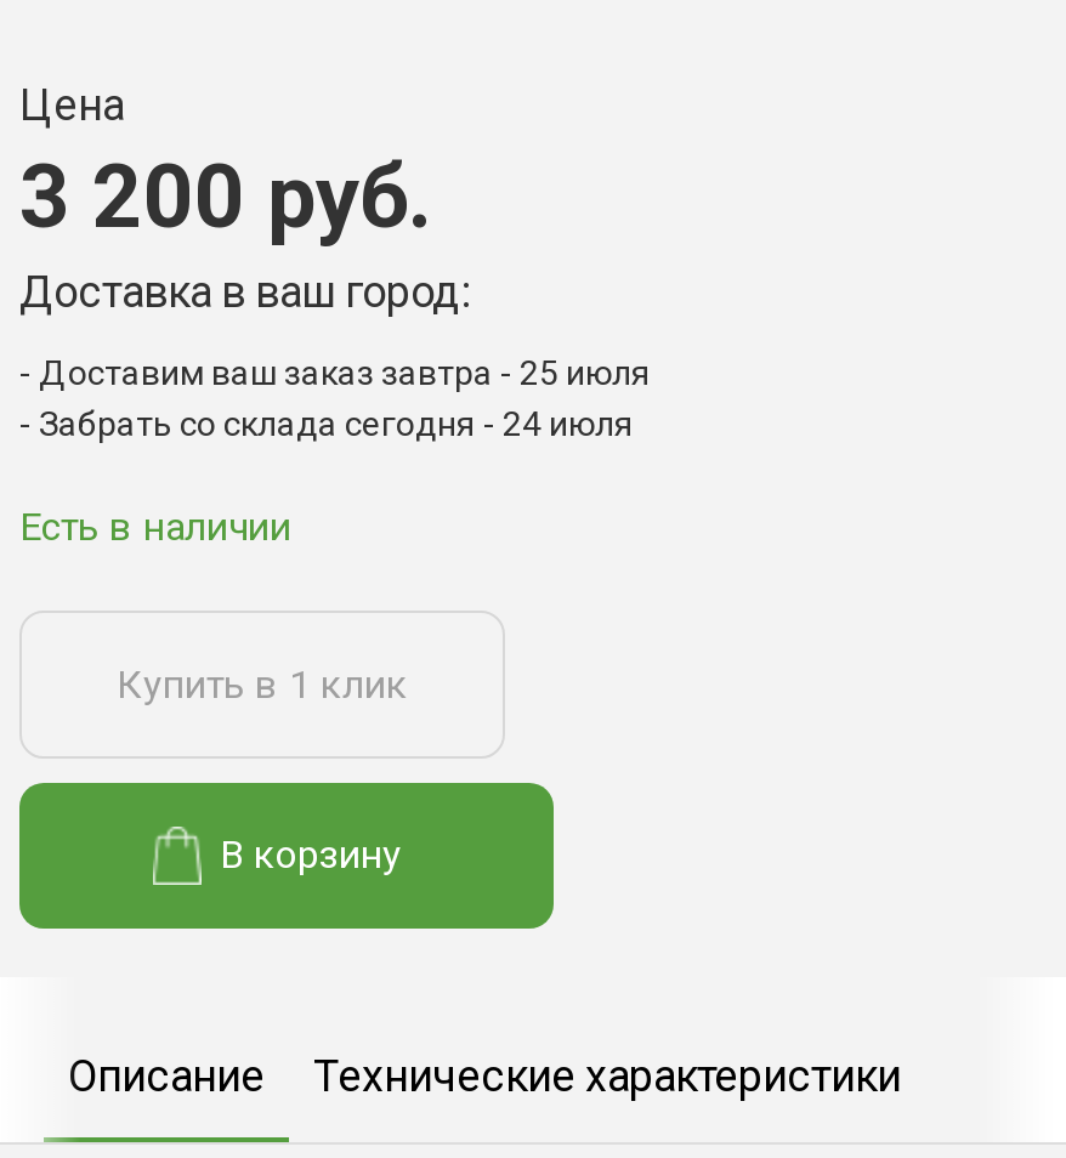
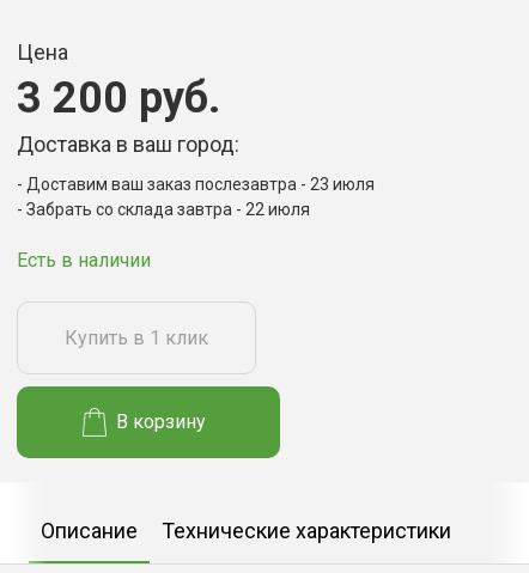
- Доставим ваш заказ завтра - 25 июля
+ Доставим ваш заказ послезавтра - 23 июля

- Забрать со склада сегодня - 24 июля
+ Забрать со склада завтра - 22 июля
